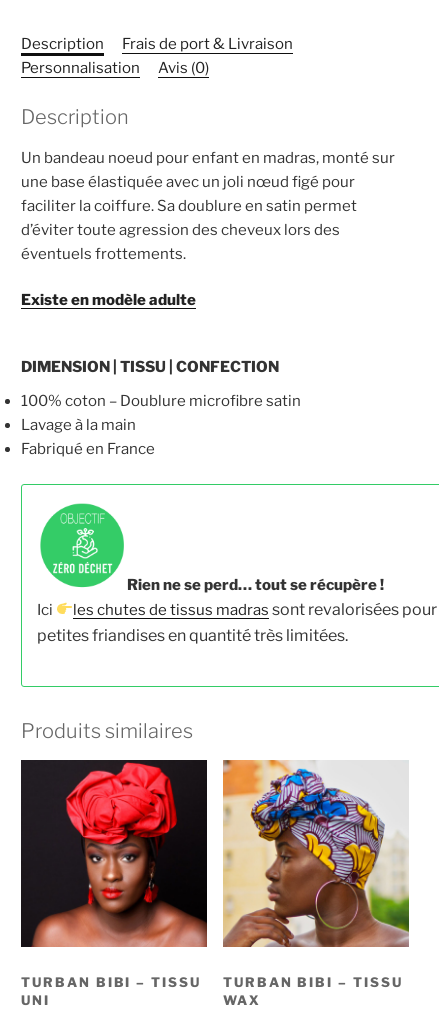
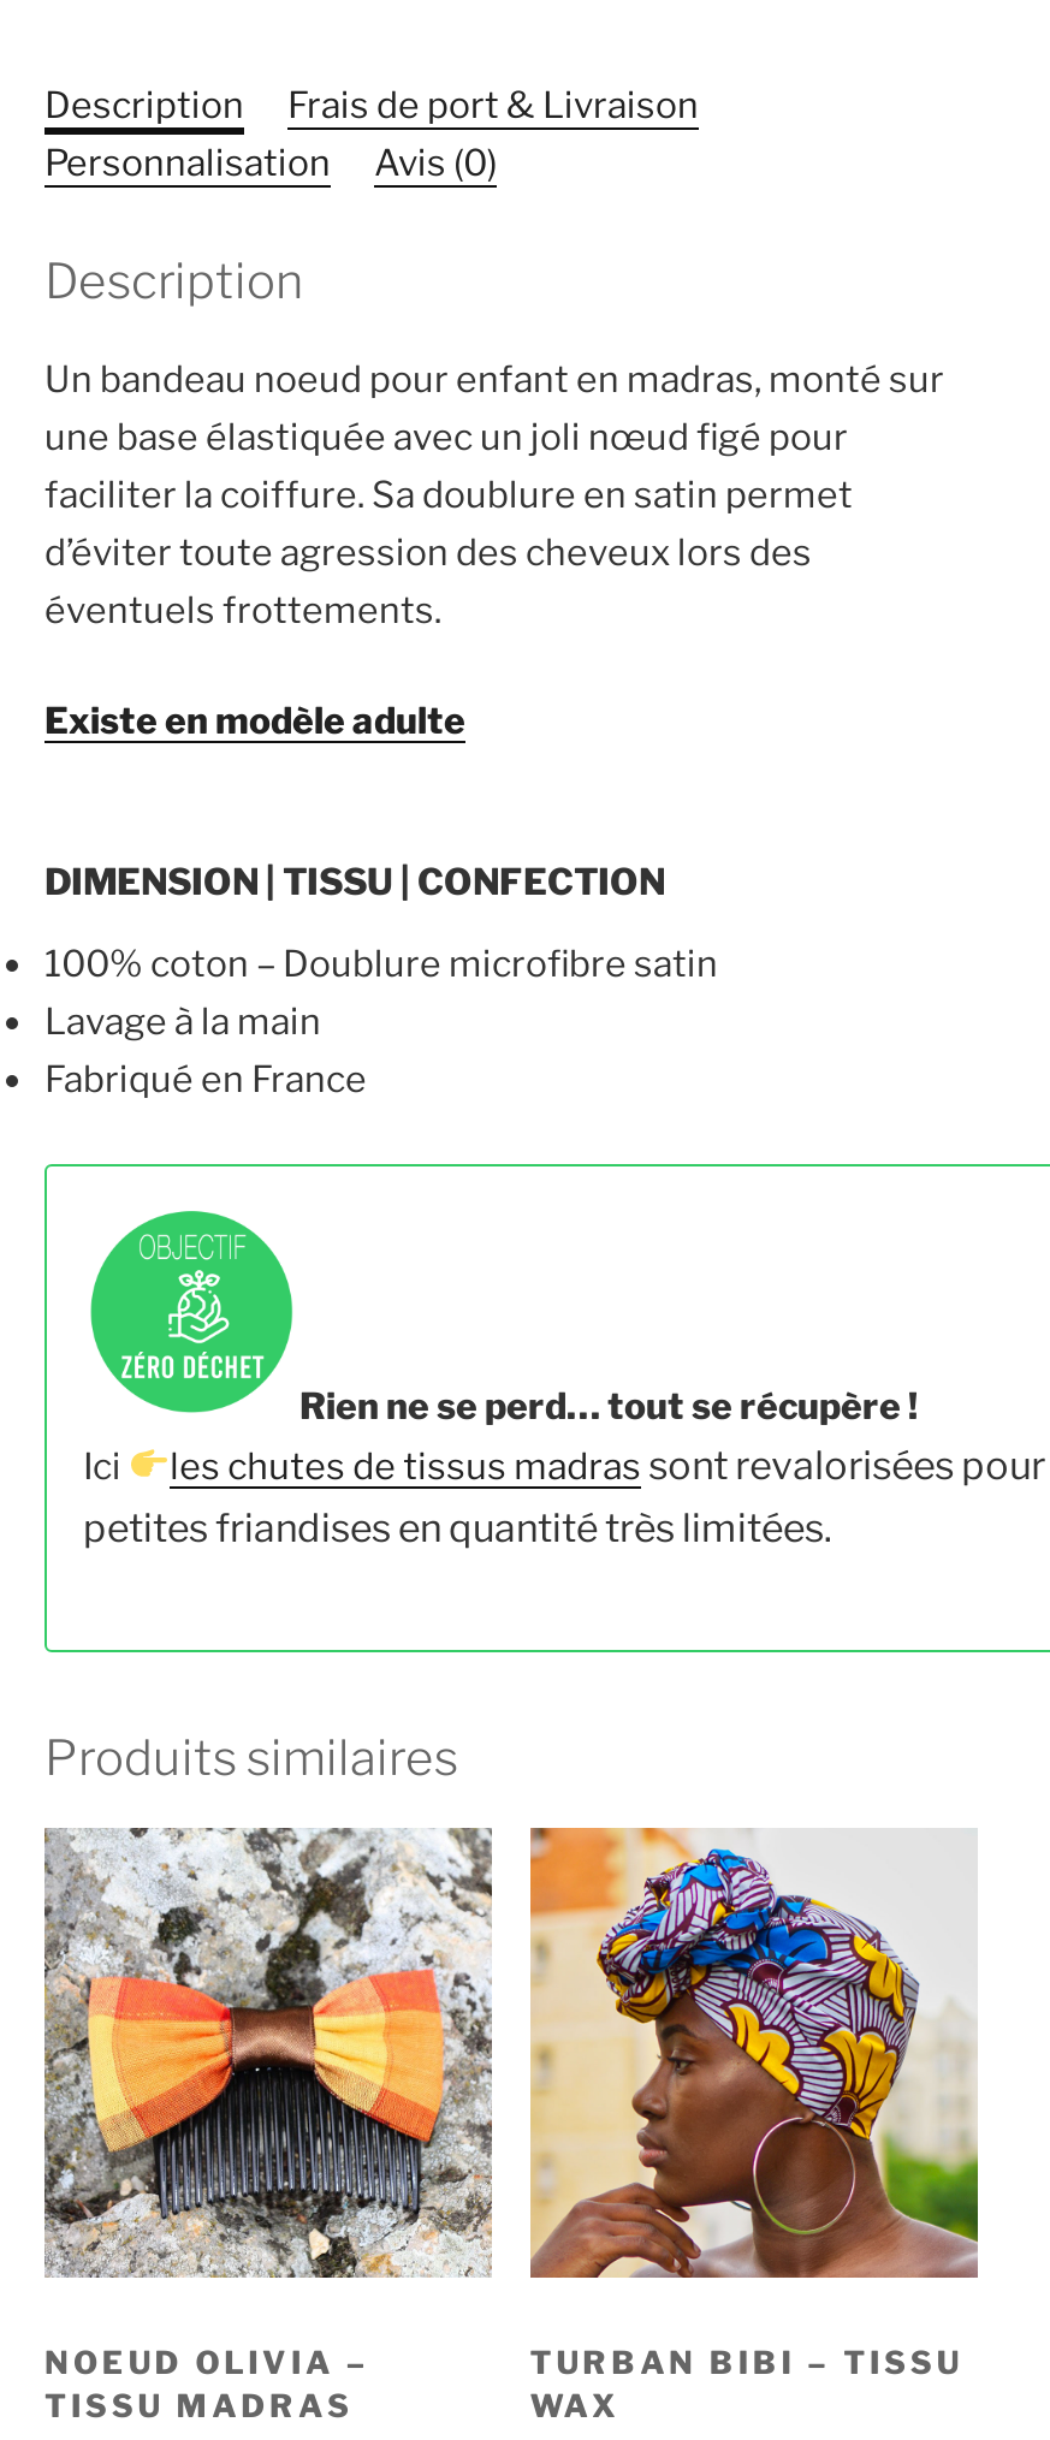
- [image]
- TURBAN BIBI – TISSU
- UNI
+ [image]
+ NOEUD OLIVIA –
+ TISSU MADRAS
